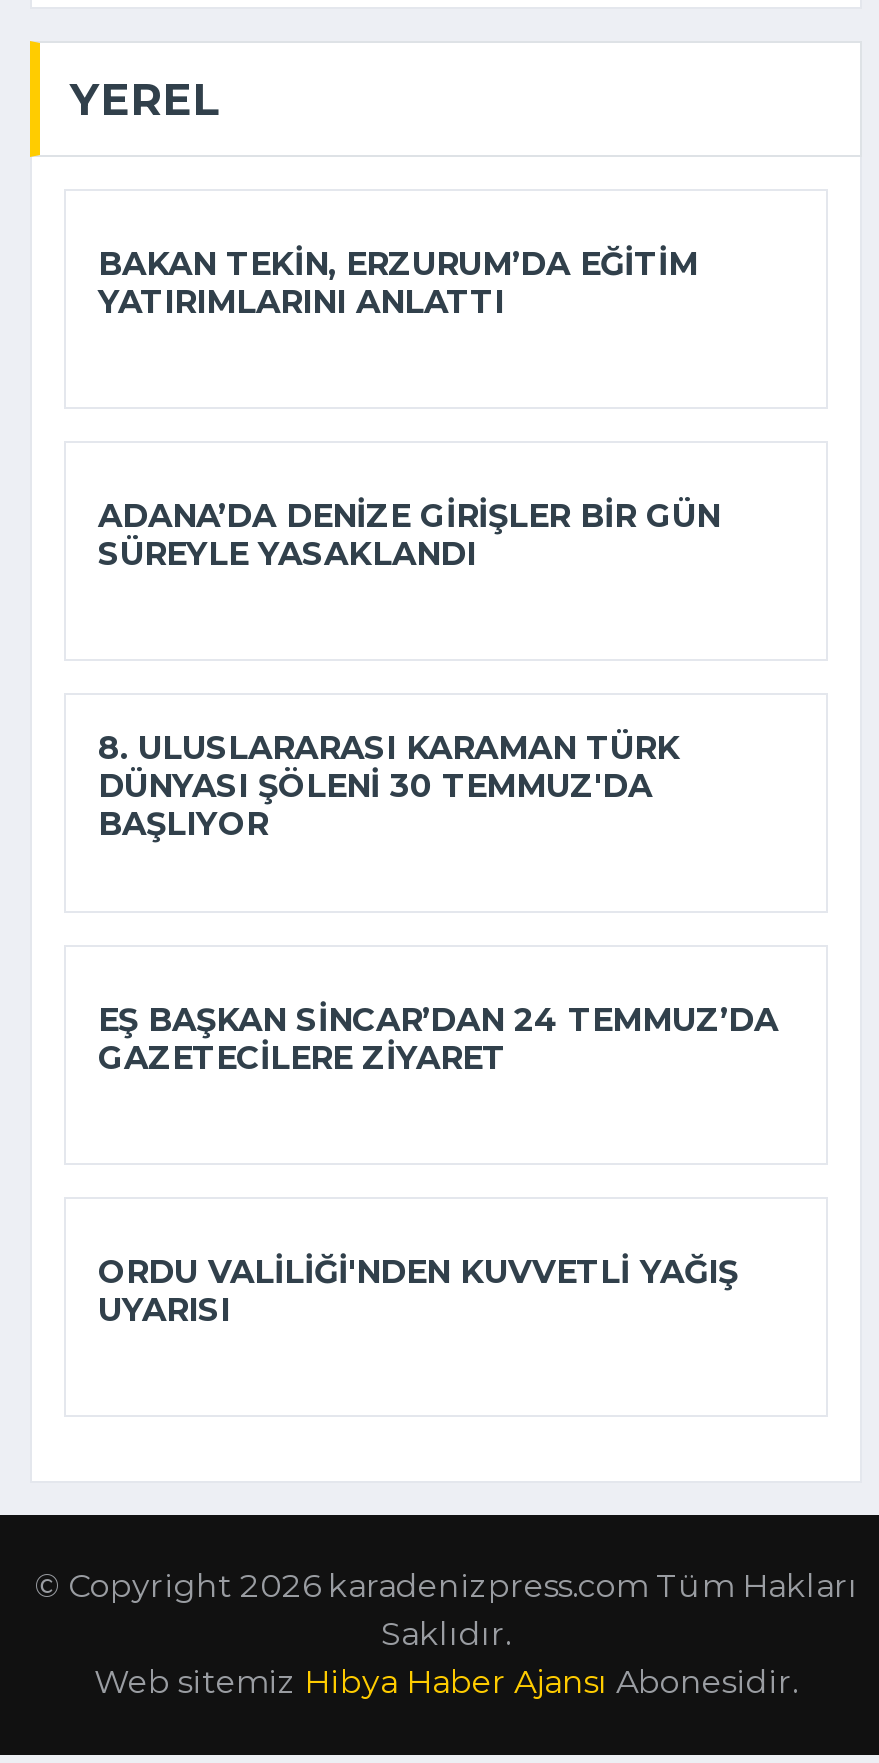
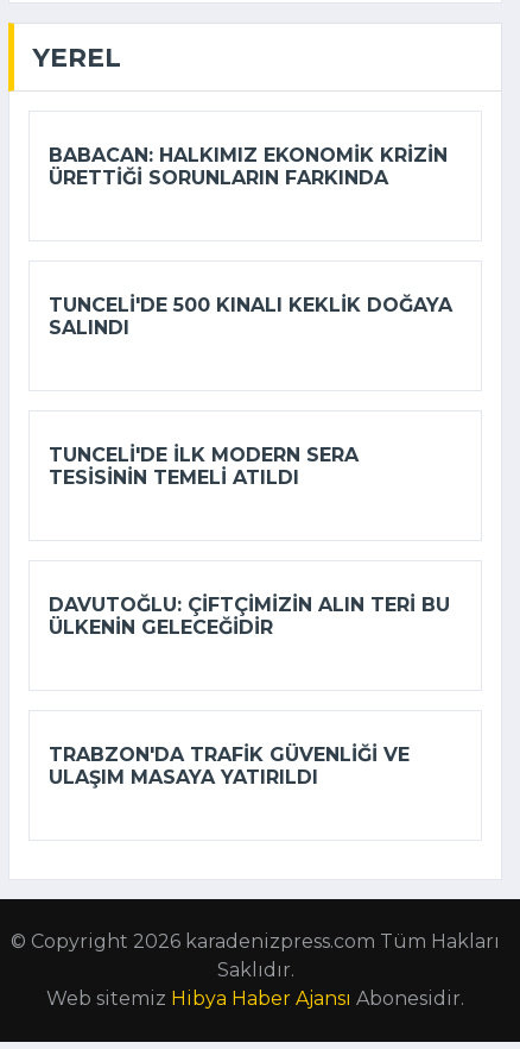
- BAKAN TEKIN, ERZURUM’DA EĞITIM
- YATIRIMLARINI ANLATTI
+ BABACAN: HALKIMIZ EKONOMIK KRIZIN
+ ÜRETTIĞI SORUNLARIN FARKINDA

- ADANA’DA DENIZE GIRIŞLER BIR GÜN
- SÜREYLE YASAKLANDI
+ TUNCELI'DE 500 KINALI KEKLIK DOĞAYA
+ SALINDI

- 8. ULUSLARARASI KARAMAN TÜRK
- DÜNYASI ŞÖLENI 30 TEMMUZ'DA
- BAŞLIYOR
+ TUNCELI'DE ILK MODERN SERA
+ TESISININ TEMELI ATILDI

- EŞ BAŞKAN SINCAR’DAN 24 TEMMUZ’DA
- GAZETECILERE ZIYARET
+ DAVUTOĞLU: ÇIFTÇIMIZIN ALIN TERI BU
+ ÜLKENIN GELECEĞIDIR

- ORDU VALILIĞI'NDEN KUVVETLI YAĞIŞ
- UYARISI
+ TRABZON'DA TRAFIK GÜVENLIĞI VE
+ ULAŞIM MASAYA YATIRILDI
